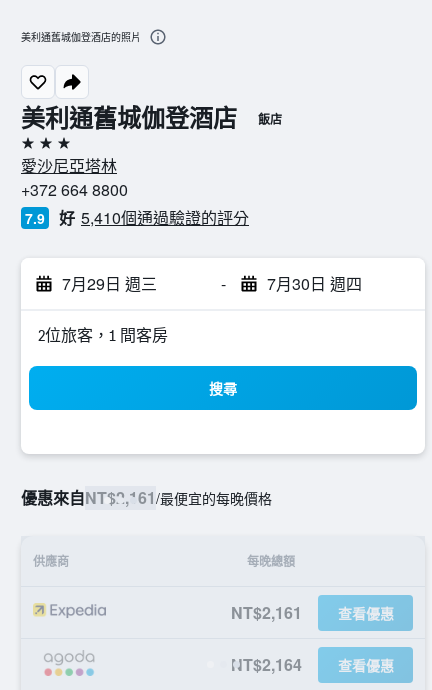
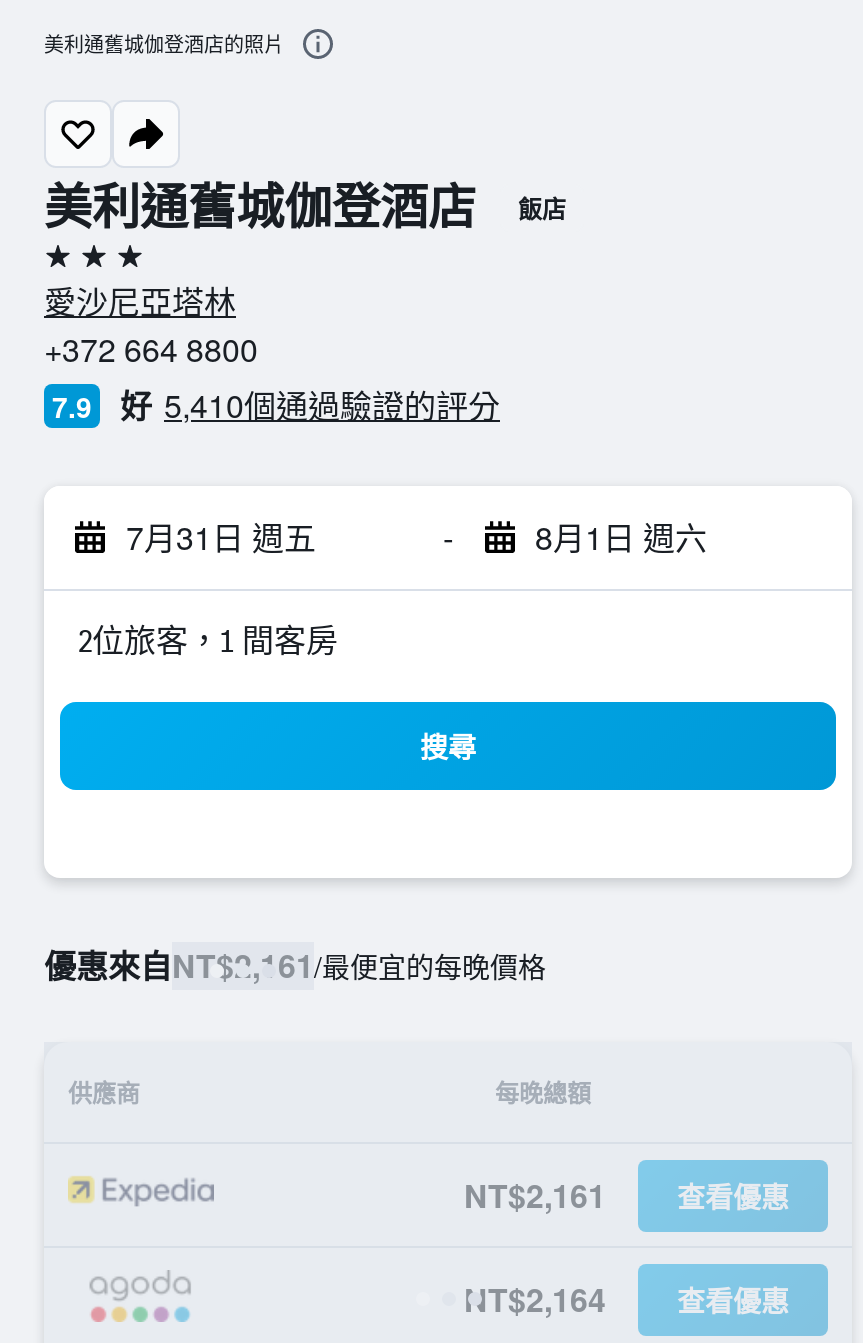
- 7月29日 週三
+ 7月31日 週五

- 7月30日 週四
+ 8月1日 週六
